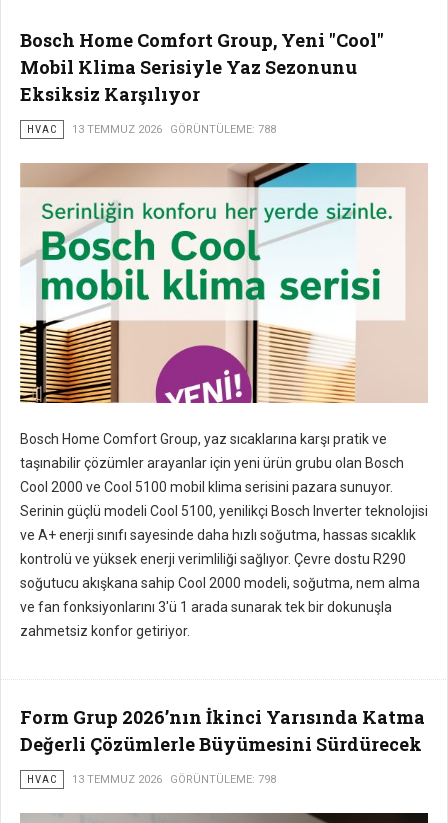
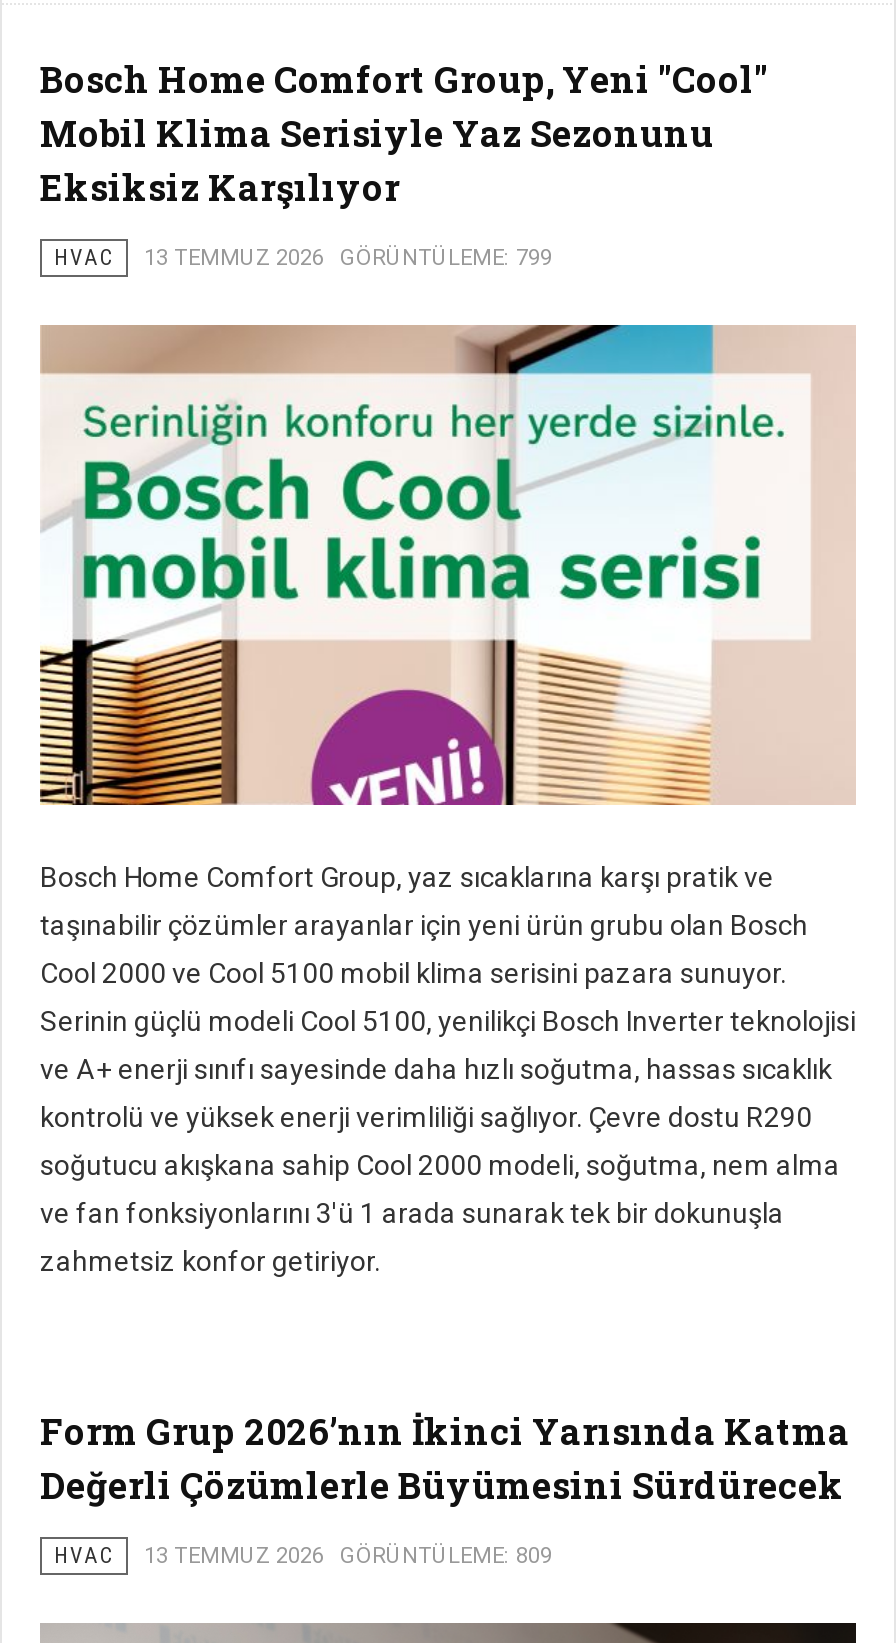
- HVAC 13 TEMMUZ 2026 GÖRÜNTÜLEME: 788
+ HVAC 13 TEMMUZ 2026 GÖRÜNTÜLEME: 799

- HVAC 13 TEMMUZ 2026 GÖRÜNTÜLEME: 798
+ HVAC 13 TEMMUZ 2026 GÖRÜNTÜLEME: 809
